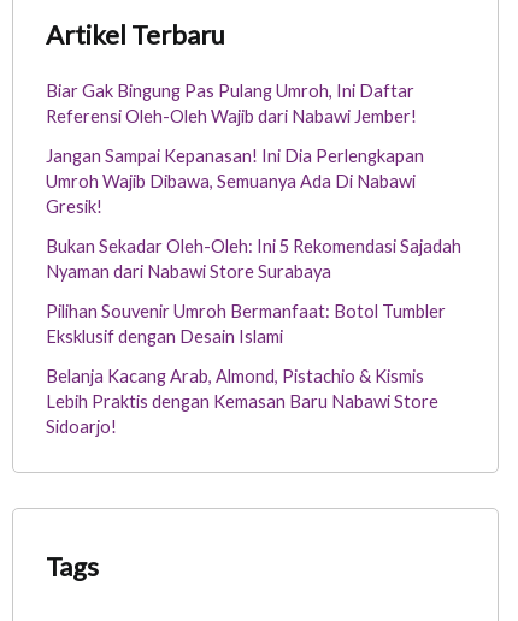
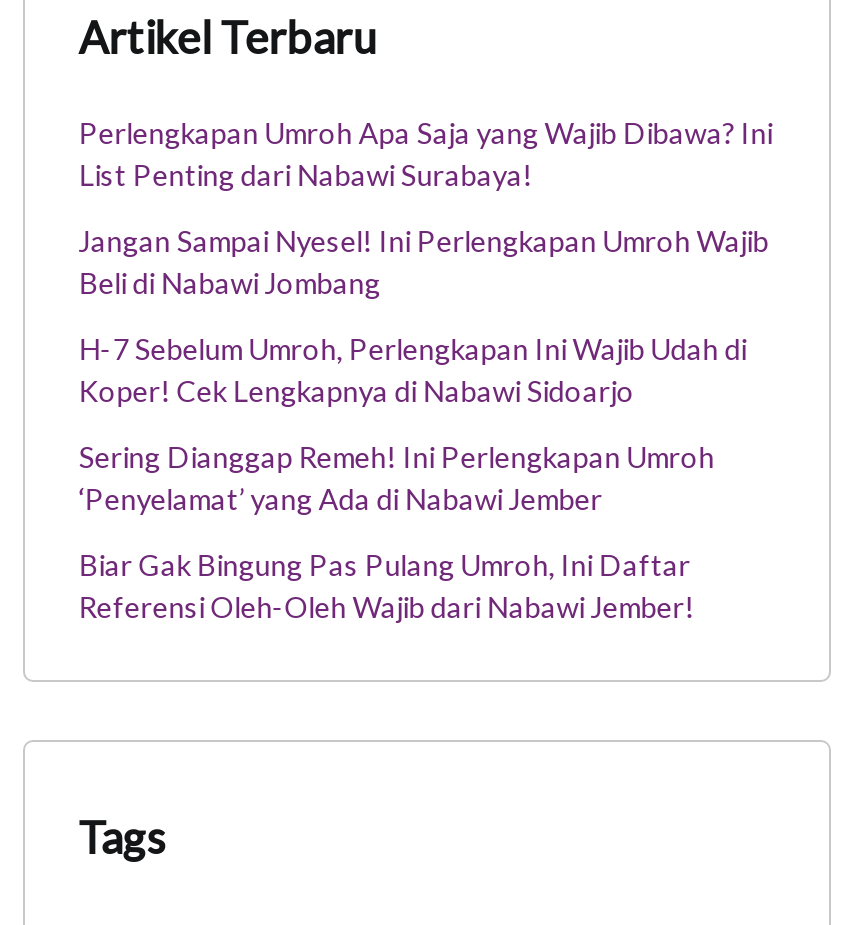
+ Perlengkapan Umroh Apa Saja yang Wajib Dibawa? Ini
+ List Penting dari Nabawi Surabaya!
+ Jangan Sampai Nyesel! Ini Perlengkapan Umroh Wajib
+ Beli di Nabawi Jombang
+ H-7 Sebelum Umroh, Perlengkapan Ini Wajib Udah di
+ Koper! Cek Lengkapnya di Nabawi Sidoarjo
+ Sering Dianggap Remeh! Ini Perlengkapan Umroh
+ ‘Penyelamat’ yang Ada di Nabawi Jember

moved down: Biar Gak Bingung Pas Pulang Umroh, Ini Daftar | Referensi Oleh-Oleh Wajib dari Nabawi Jember!

- Jangan Sampai Kepanasan! Ini Dia Perlengkapan
- Umroh Wajib Dibawa, Semuanya Ada Di Nabawi
- Gresik!
- Bukan Sekadar Oleh-Oleh: Ini 5 Rekomendasi Sajadah
- Nyaman dari Nabawi Store Surabaya
- Pilihan Souvenir Umroh Bermanfaat: Botol Tumbler
- Eksklusif dengan Desain Islami
- Belanja Kacang Arab, Almond, Pistachio & Kismis
- Lebih Praktis dengan Kemasan Baru Nabawi Store
- Sidoarjo!
